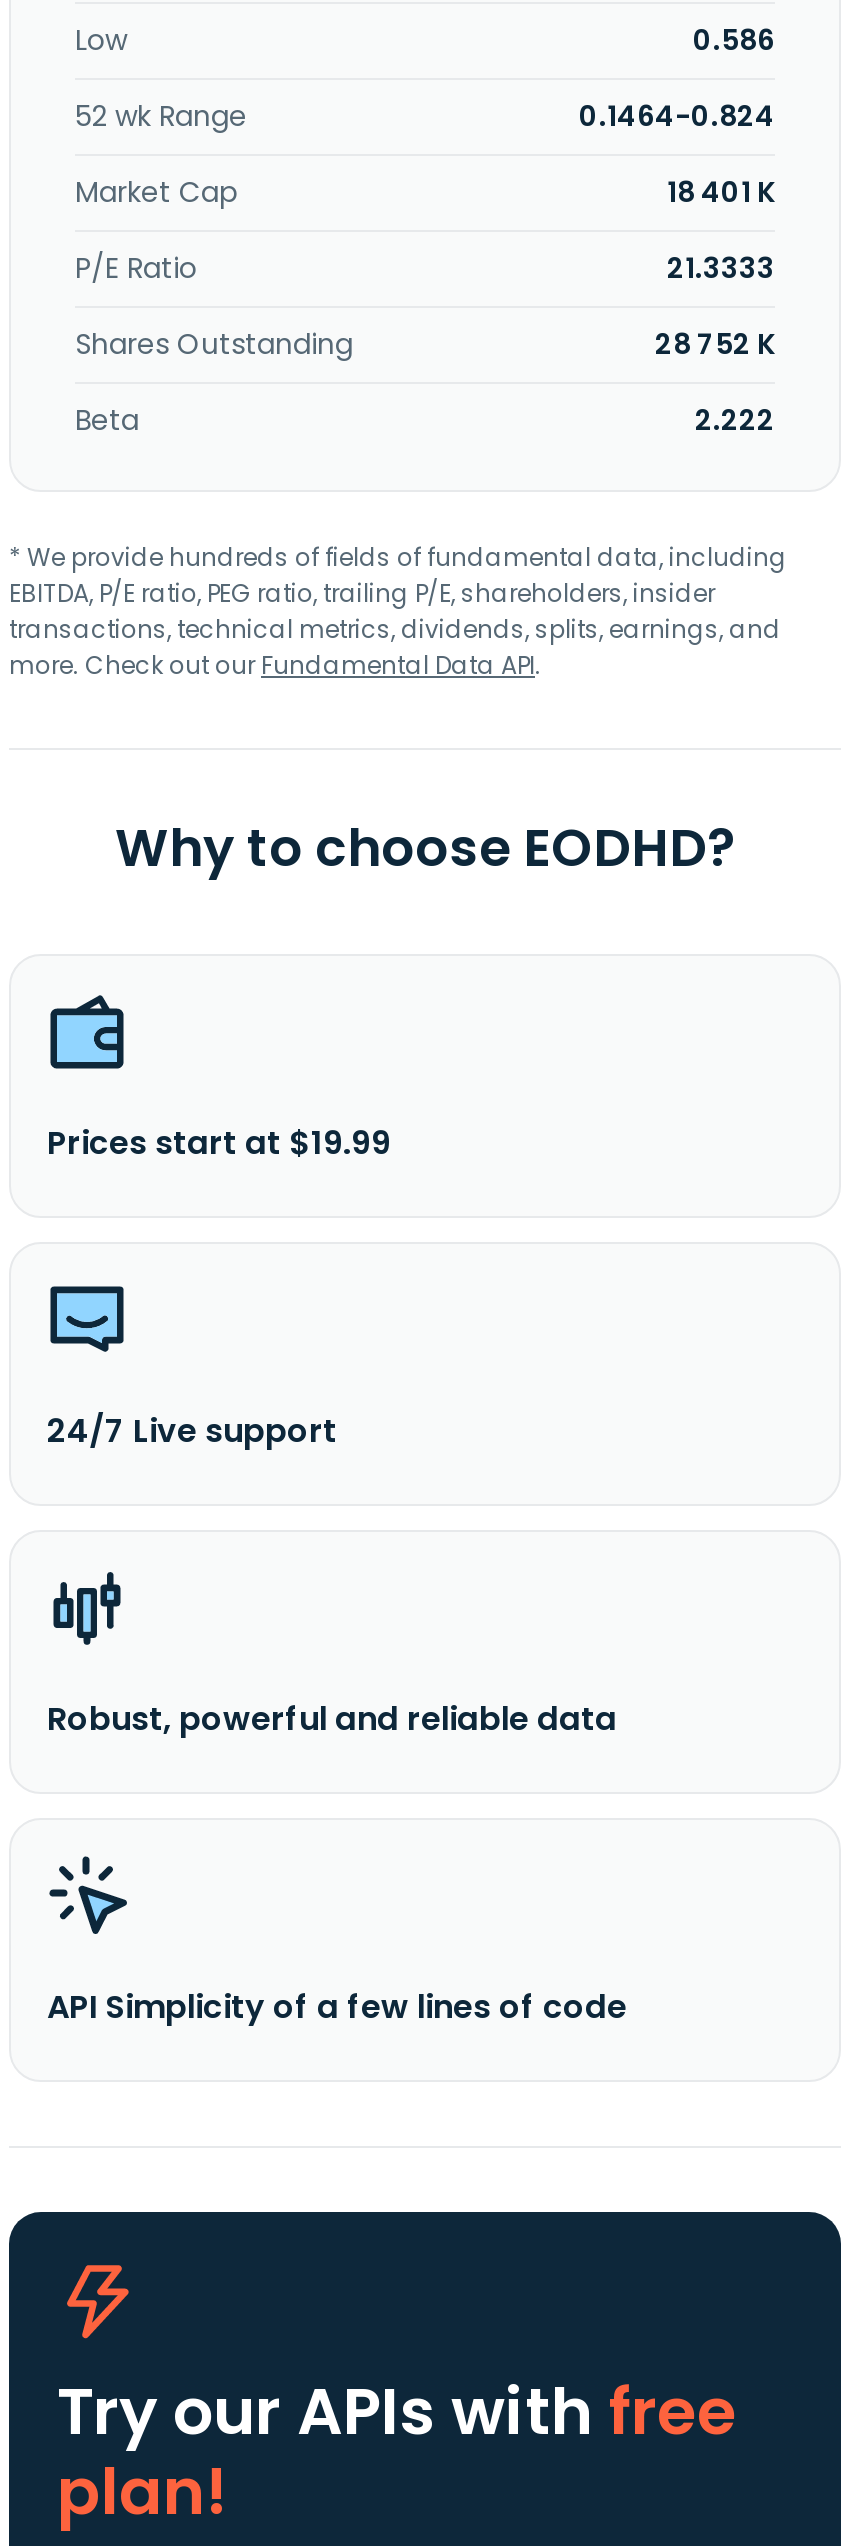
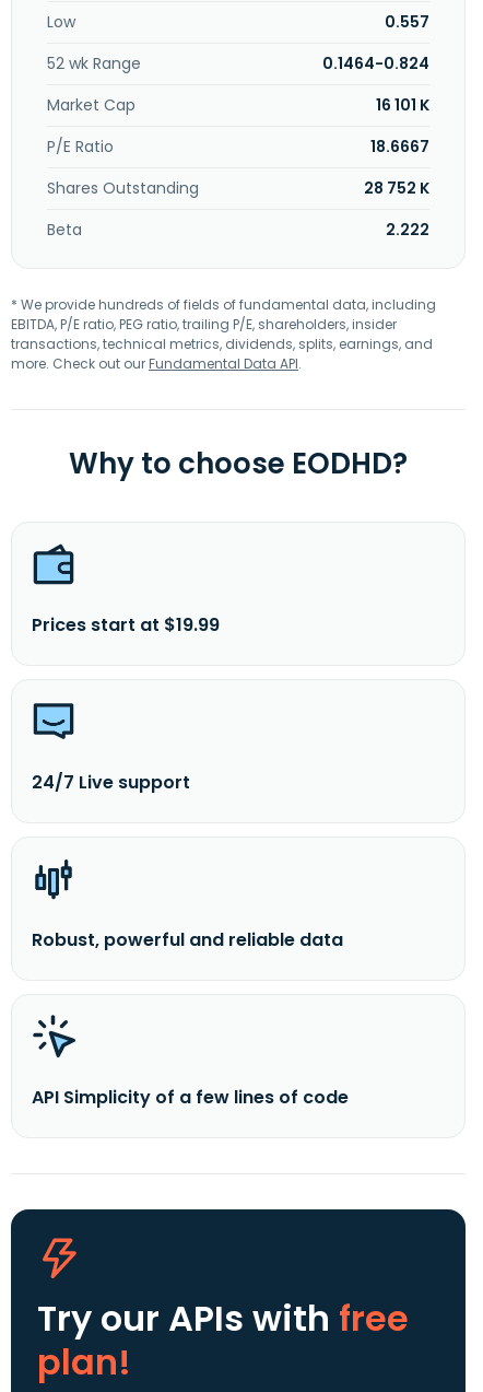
- 0.586
+ 0.557

- 18 401 K
+ 16 101 K

- 21.3333
+ 18.6667
